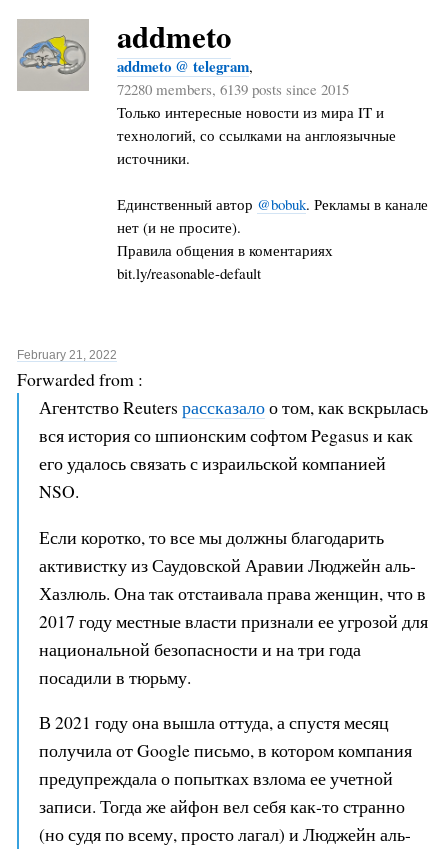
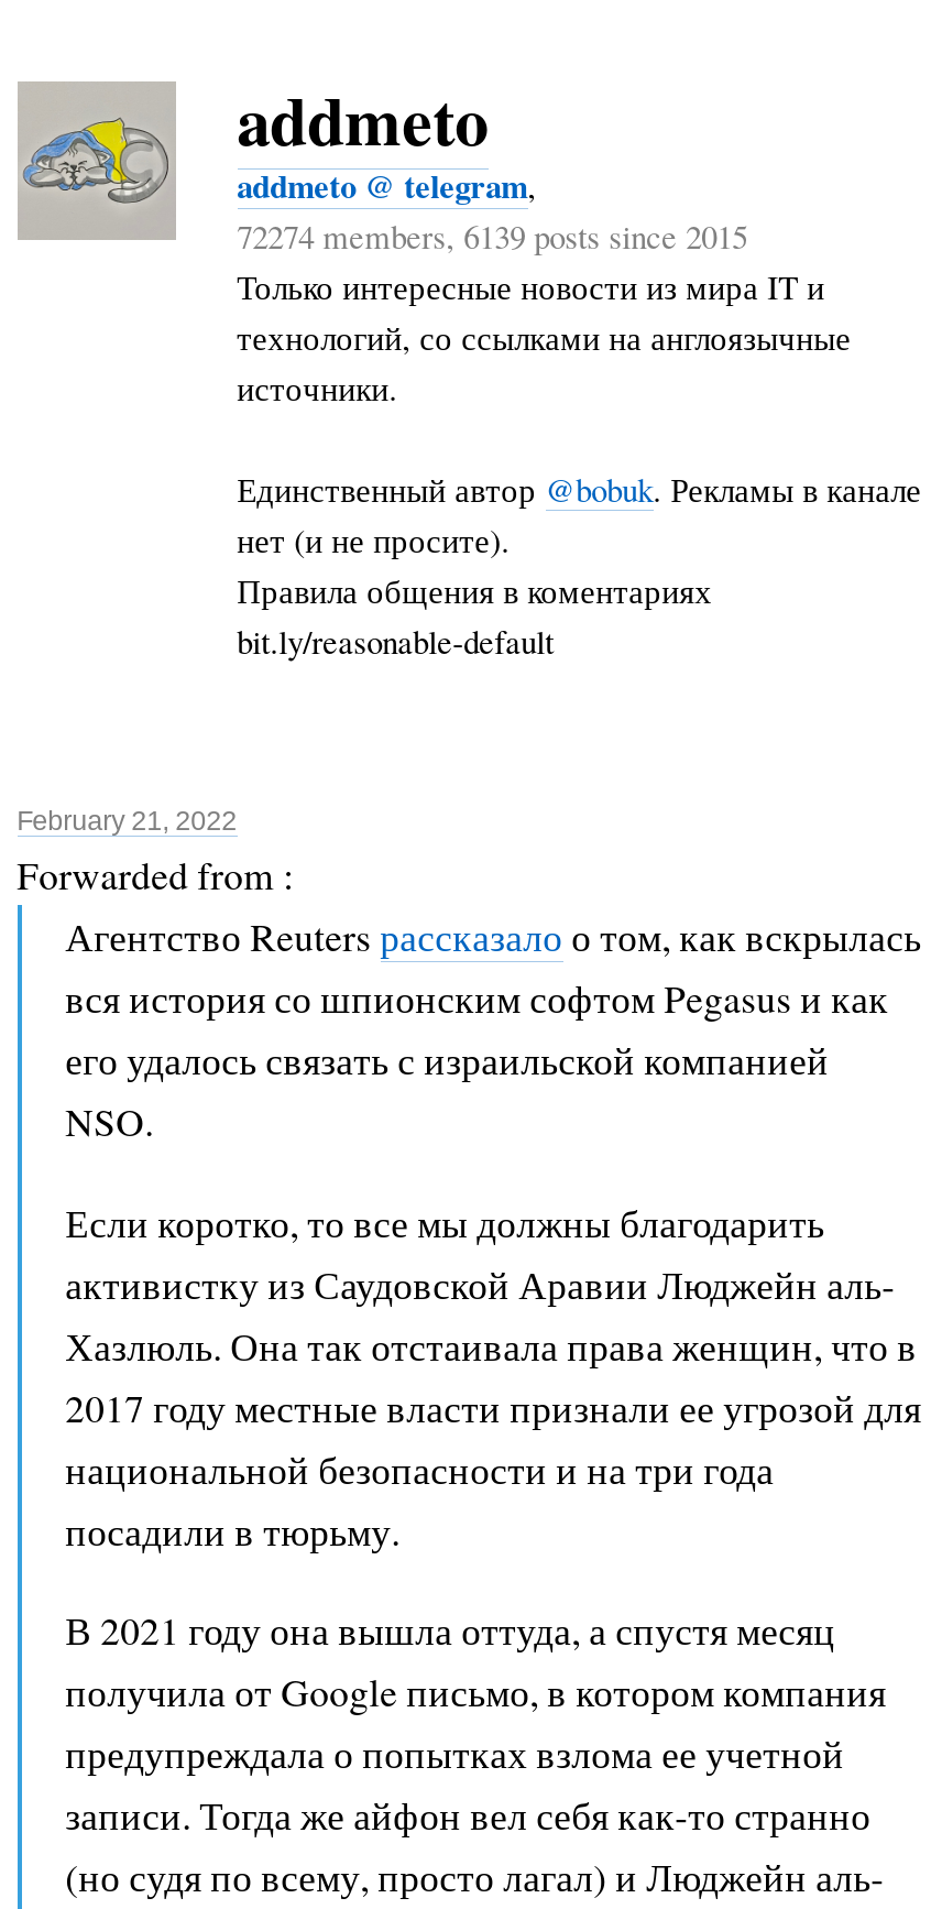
- 72280 members, 6139 posts since 2015
+ 72274 members, 6139 posts since 2015
